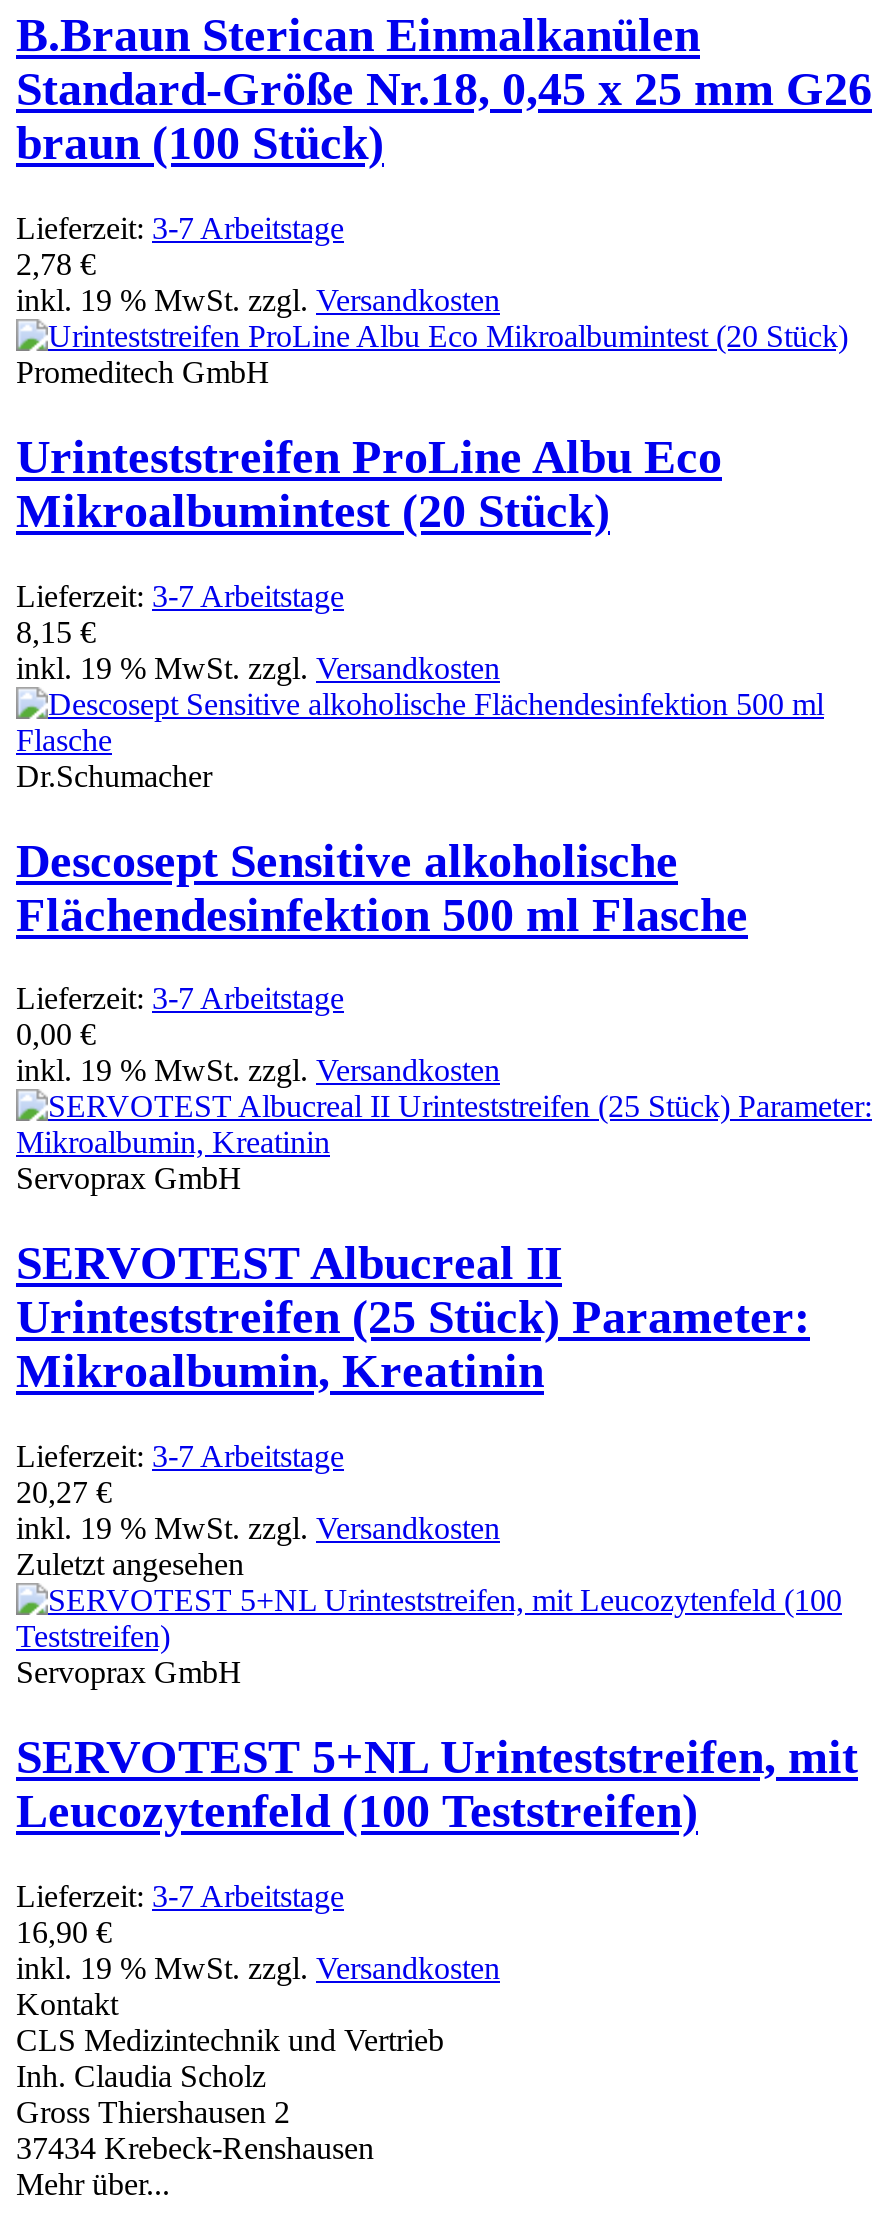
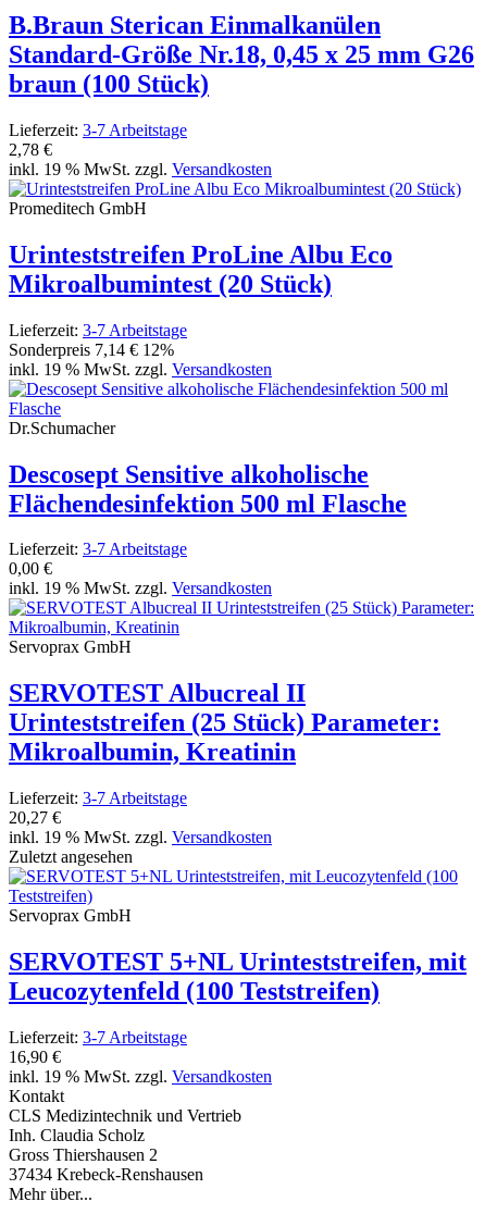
- 8,15 €
+ Sonderpreis 7,14 € 12%
